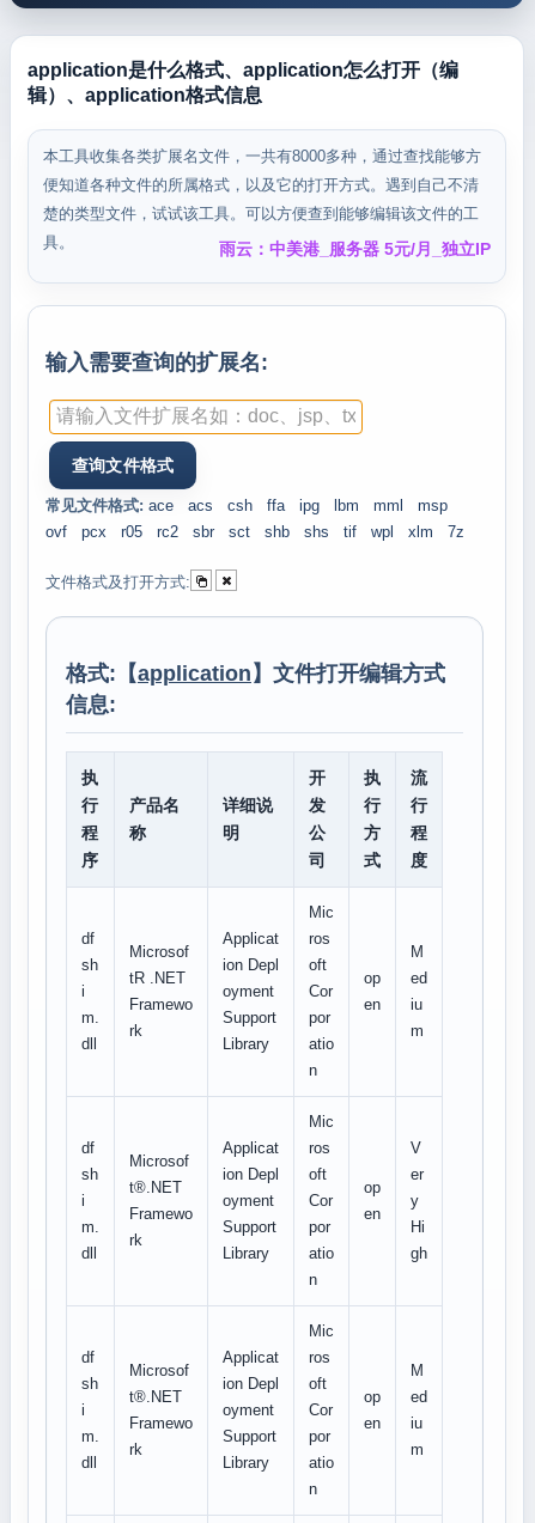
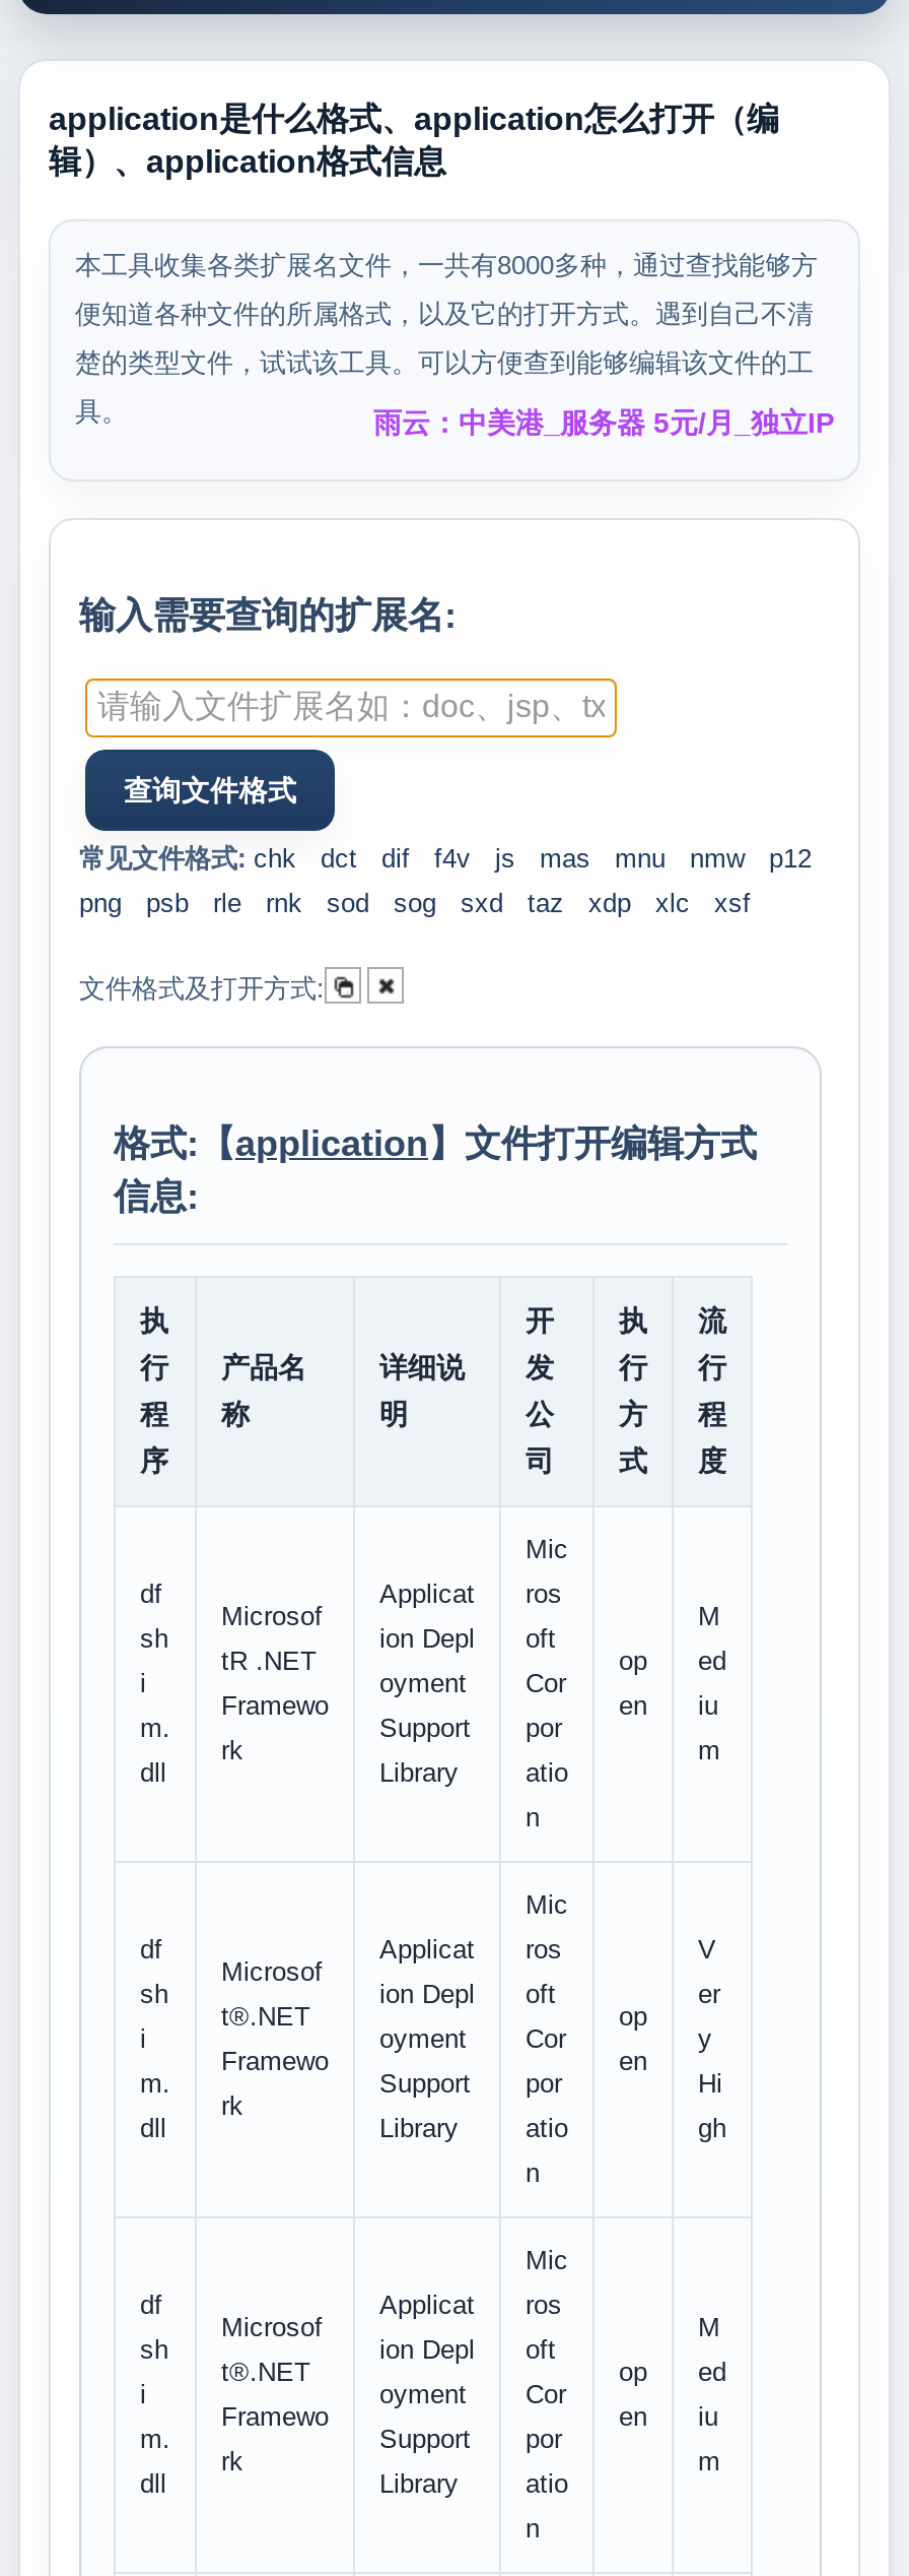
- 常见文件格式: ace
- acs
- csh
- ffa
- ipg
- lbm
- mml
- msp
+ 常见文件格式: chk
+ dct
+ dif
+ f4v
+ js
+ mas
+ mnu
+ nmw
+ p12

- ovf
- pcx
- r05
- rc2
- sbr
- sct
- shb
- shs
- tif
- wpl
- xlm
- 7z
+ png
+ psb
+ rle
+ rnk
+ sod
+ sog
+ sxd
+ taz
+ xdp
+ xlc
+ xsf
